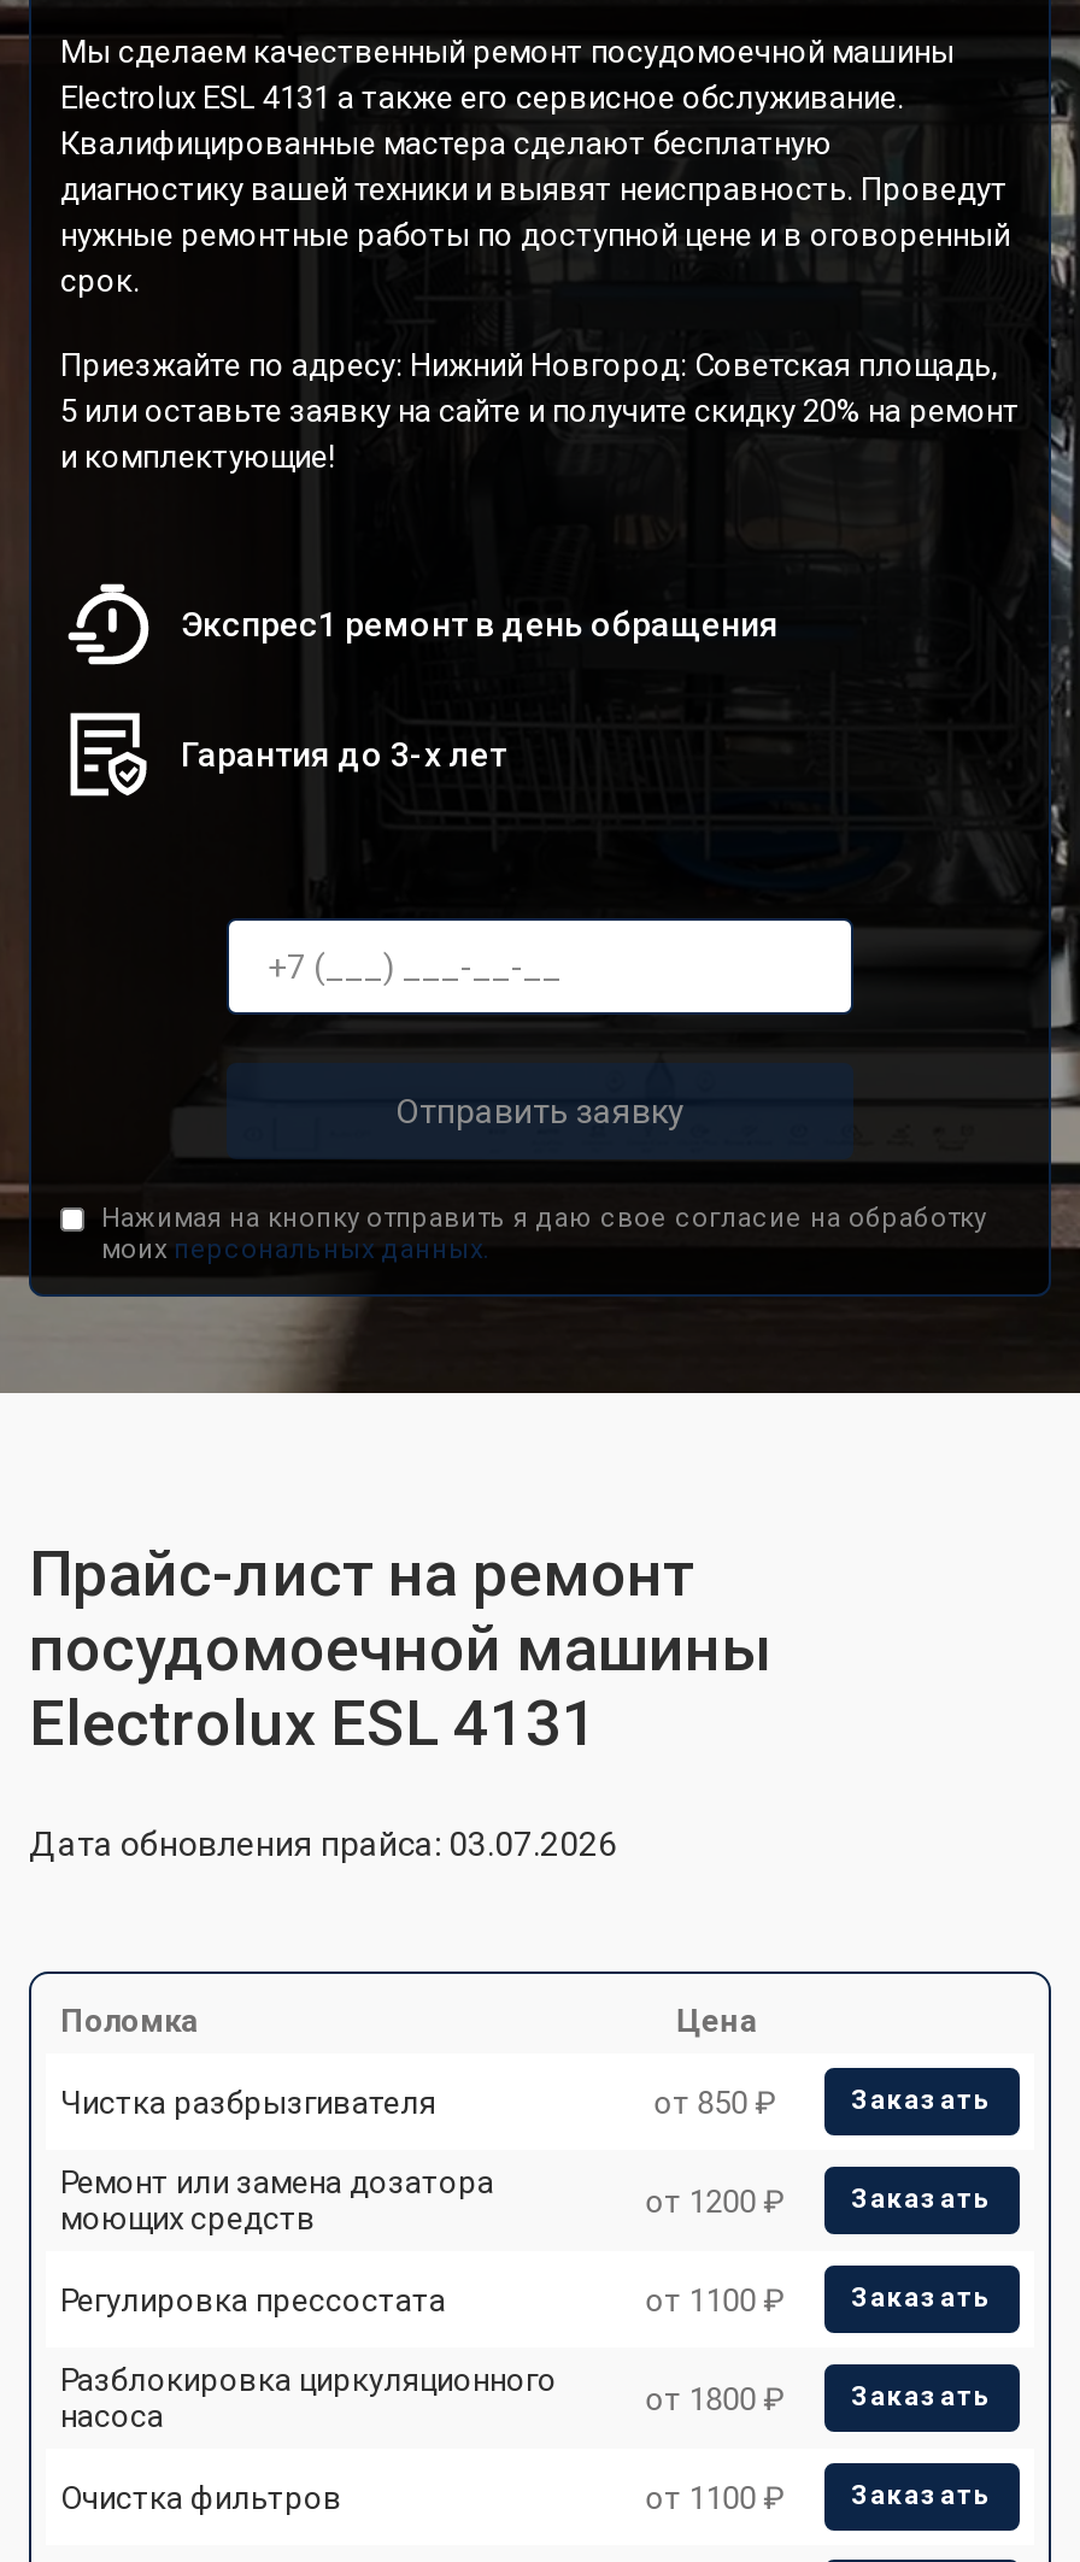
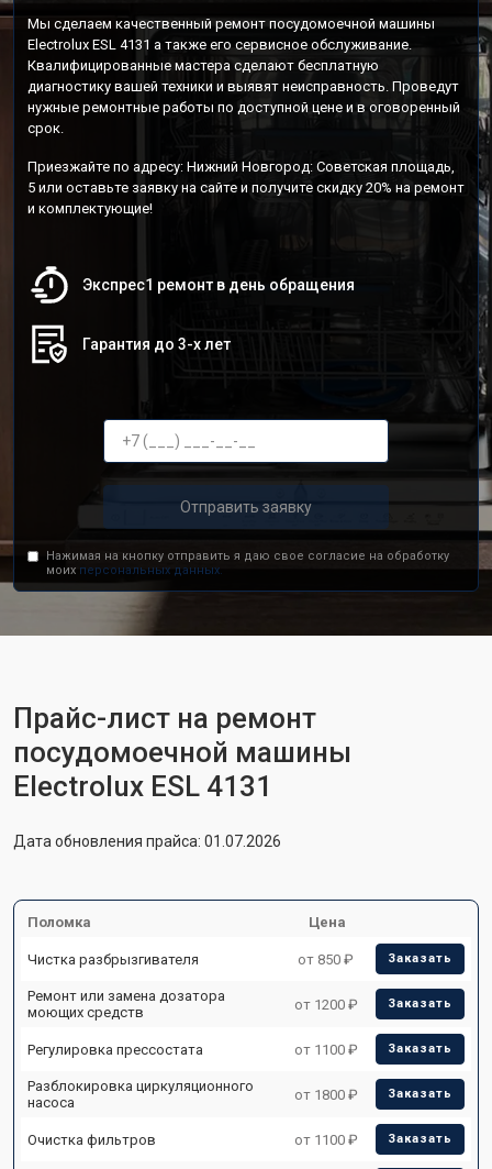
- Дата обновления прайса: 03.07.2026
+ Дата обновления прайса: 01.07.2026
